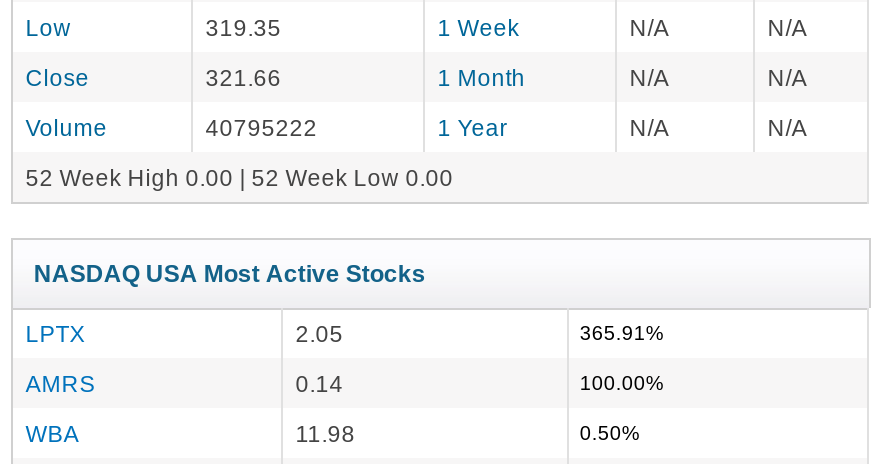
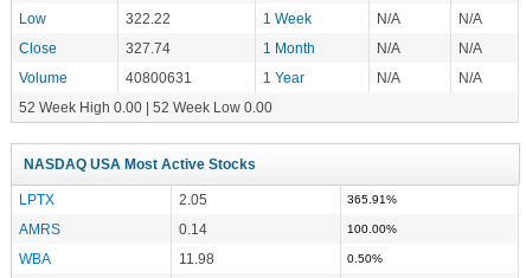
- 319.35
+ 322.22

- 321.66
+ 327.74

- 40795222
+ 40800631
